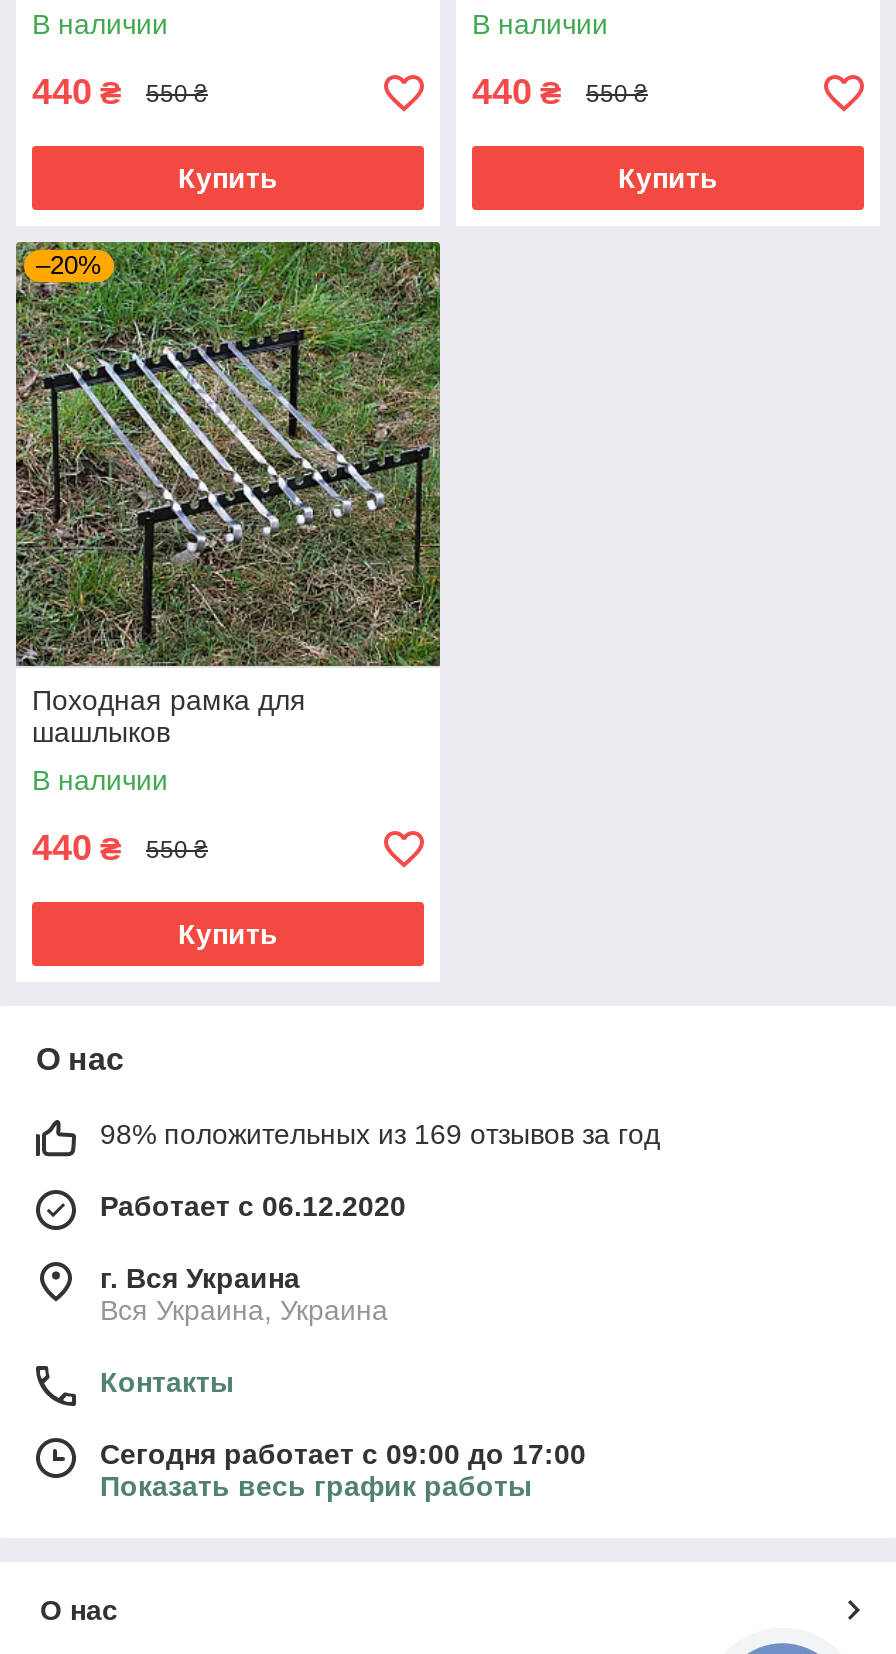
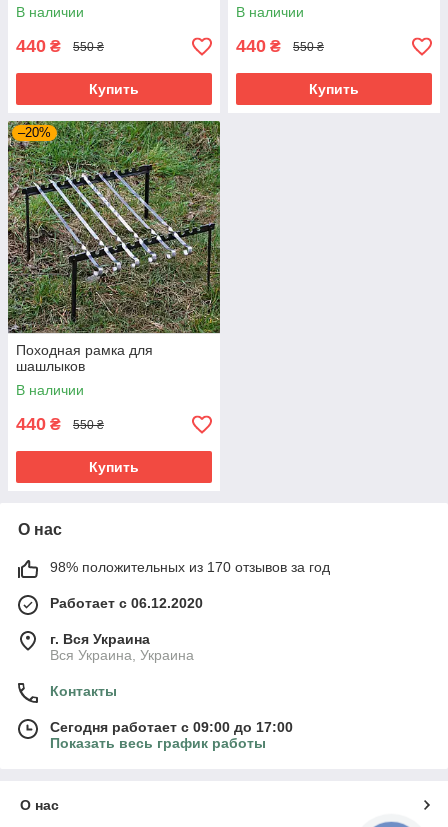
- 98% положительных из 169 отзывов за год
+ 98% положительных из 170 отзывов за год
